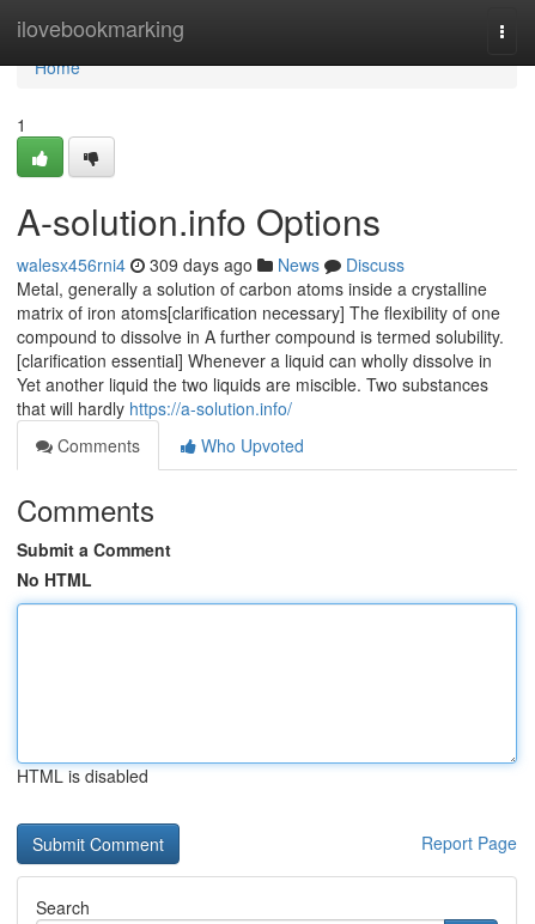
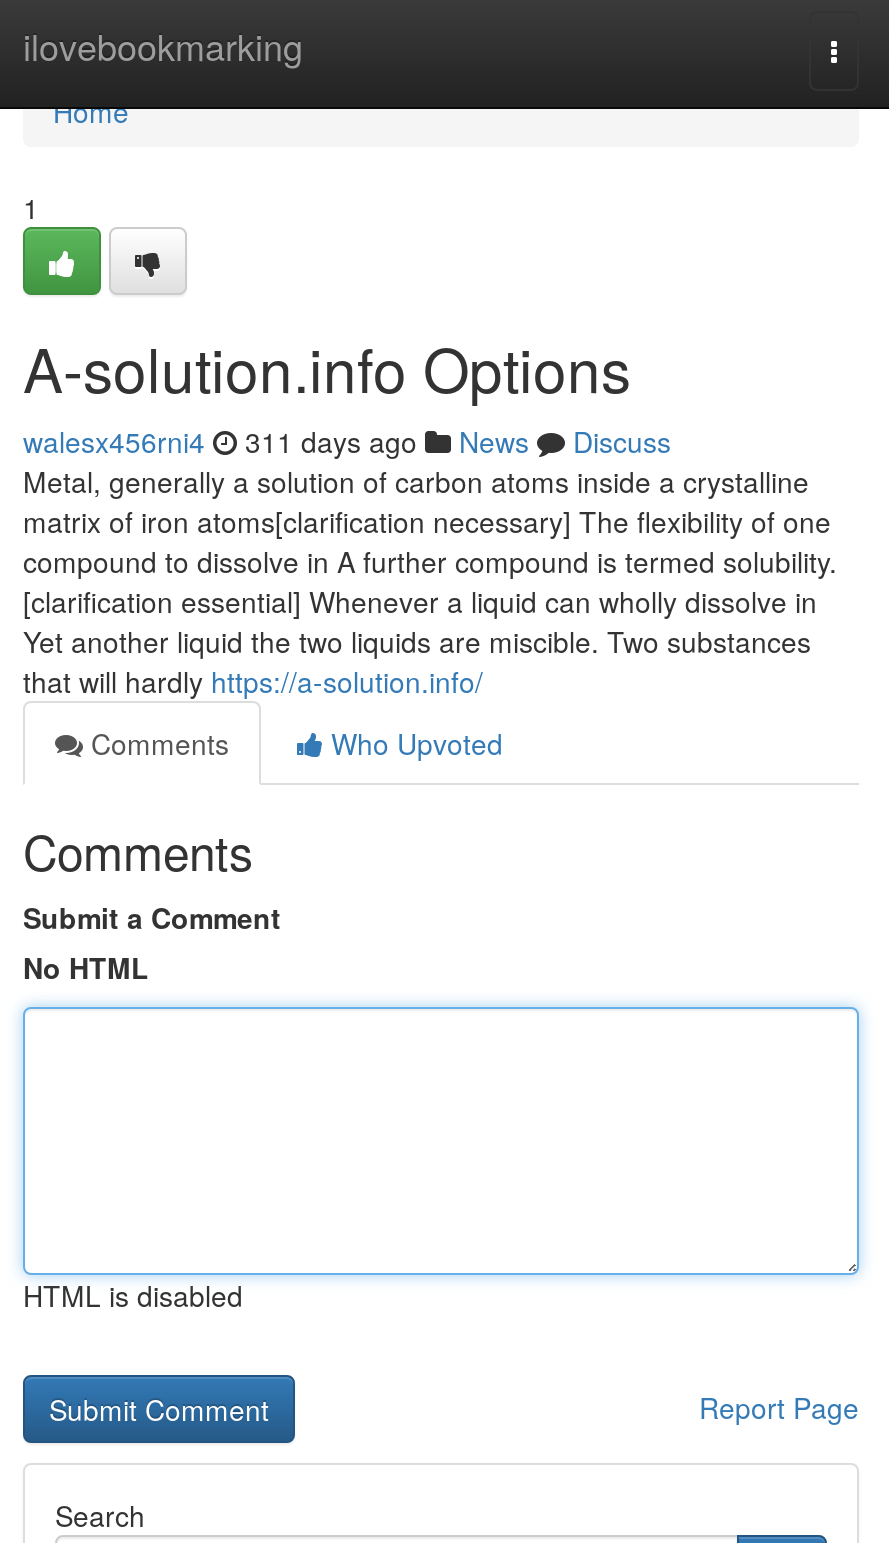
- walesx456rni4 309 days ago News Discuss
+ walesx456rni4 311 days ago News Discuss
